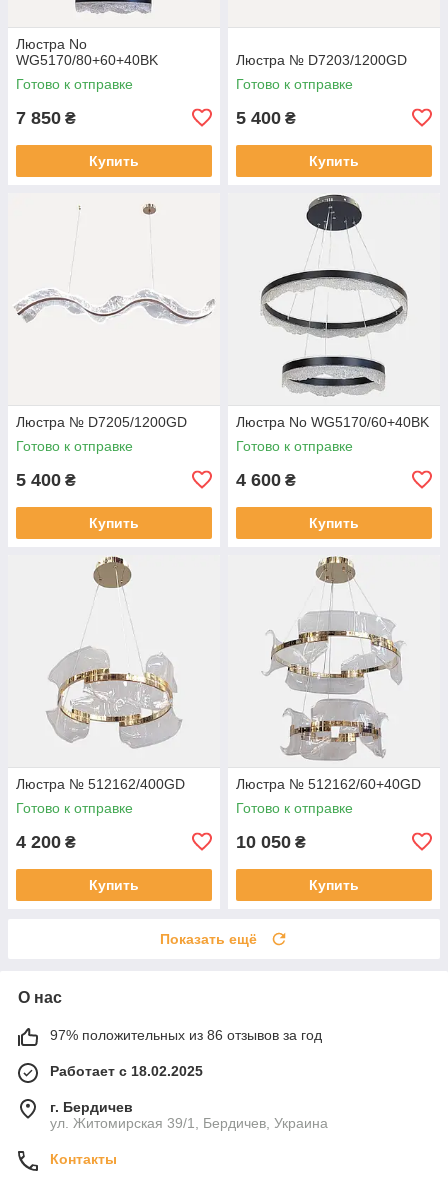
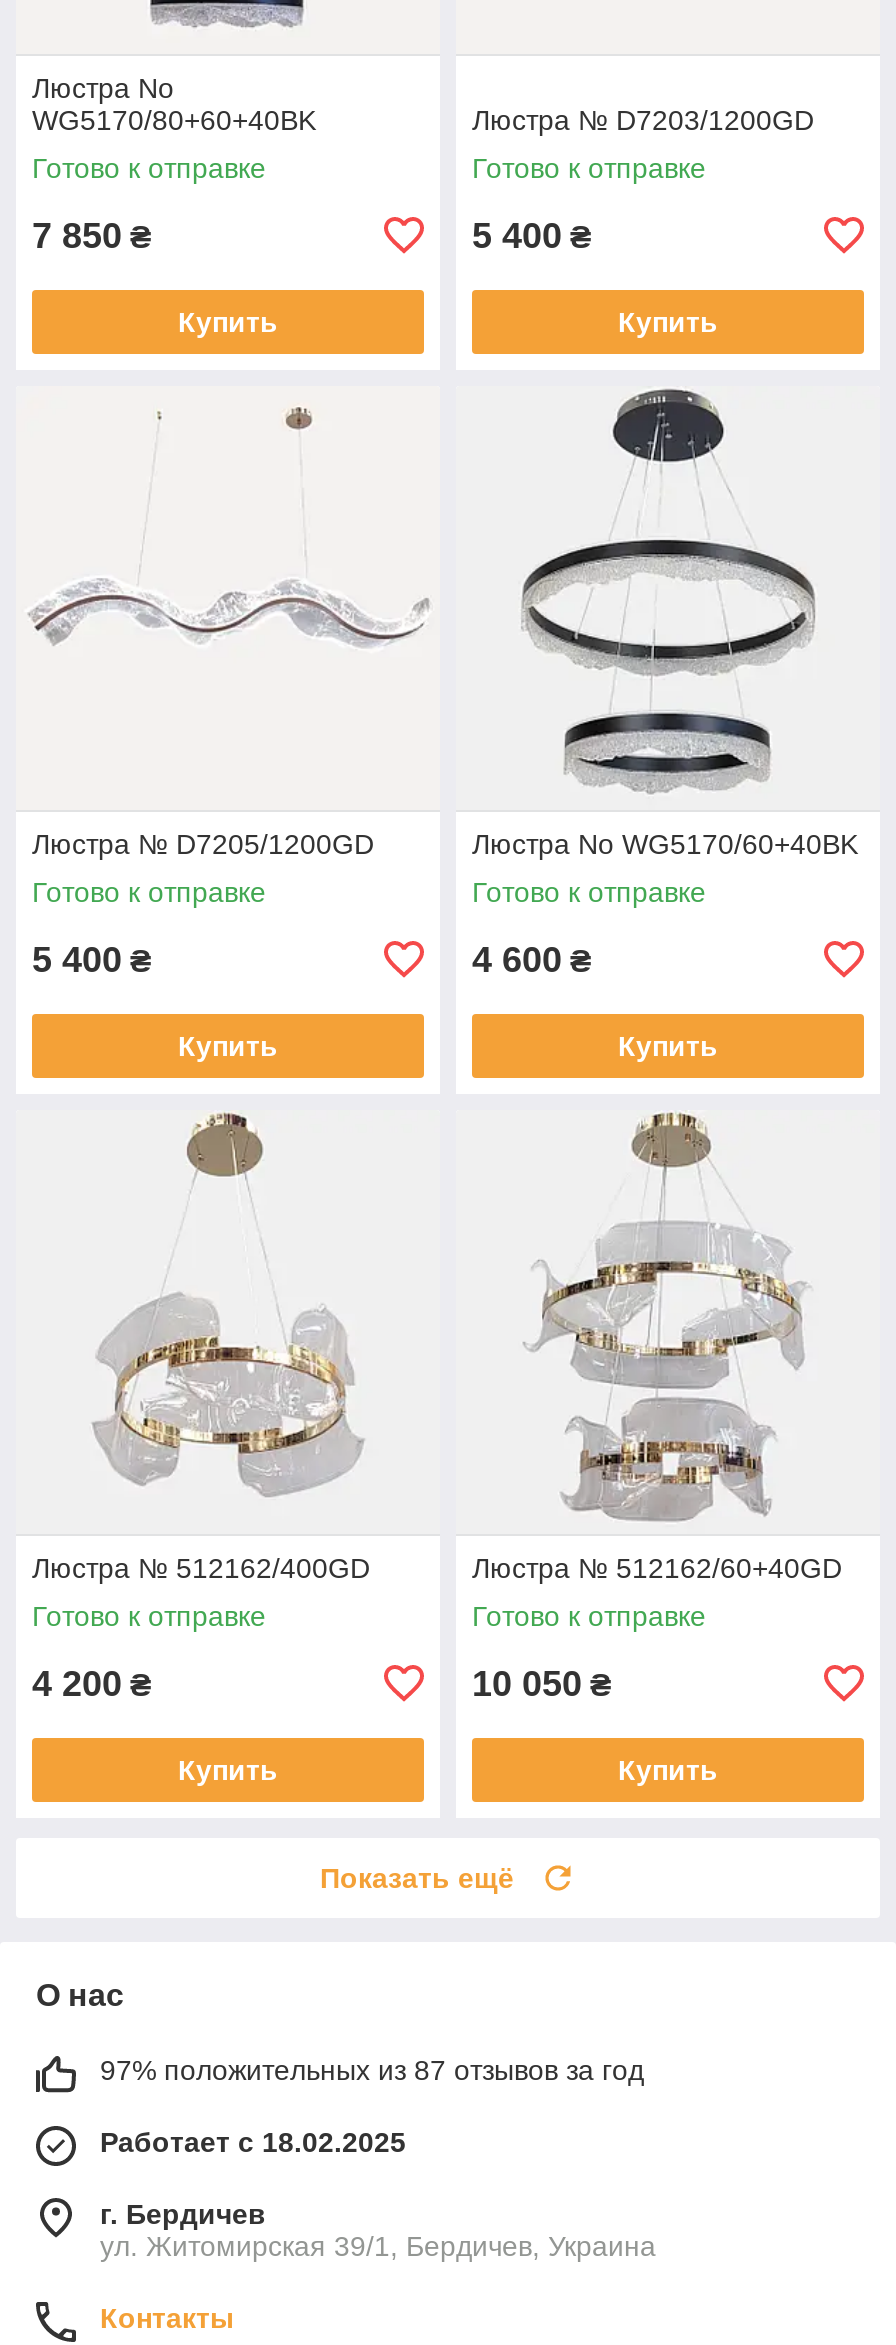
- 97% положительных из 86 отзывов за год
+ 97% положительных из 87 отзывов за год
